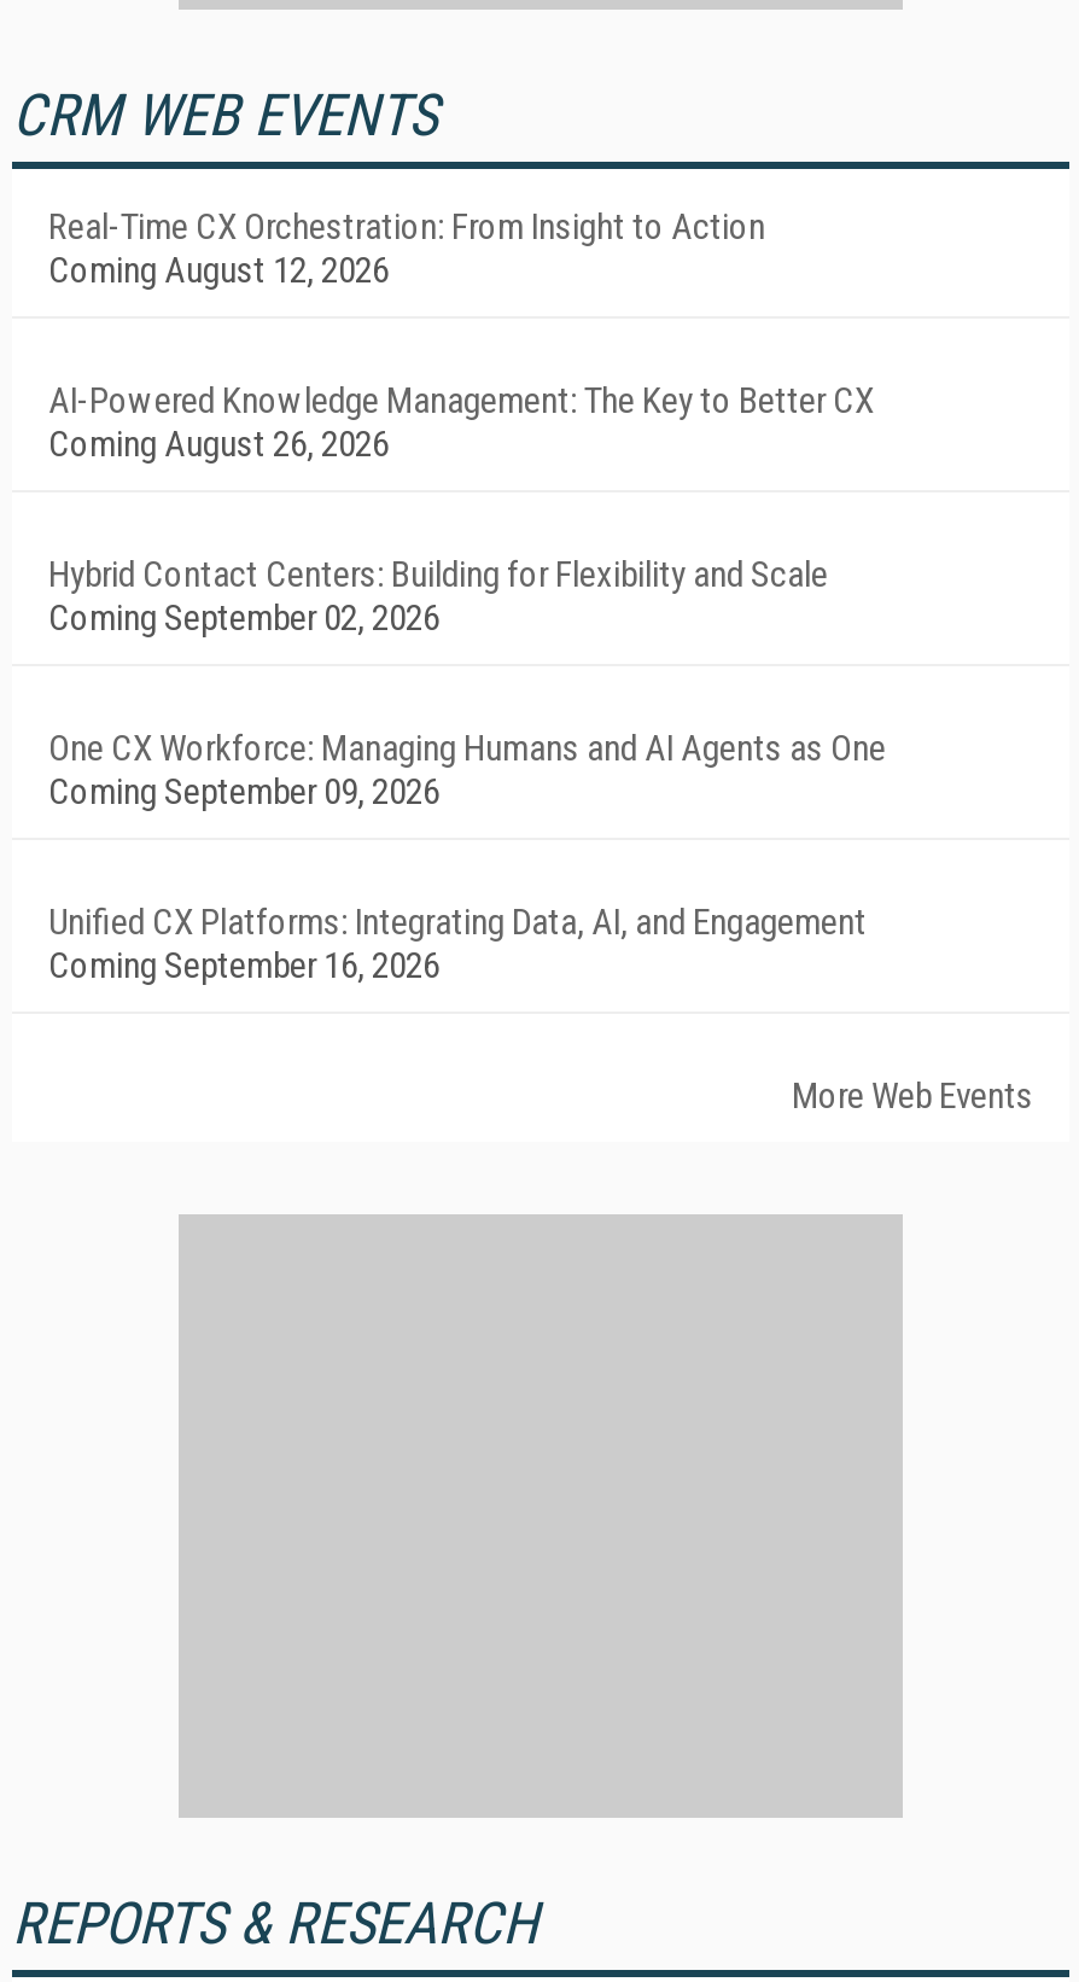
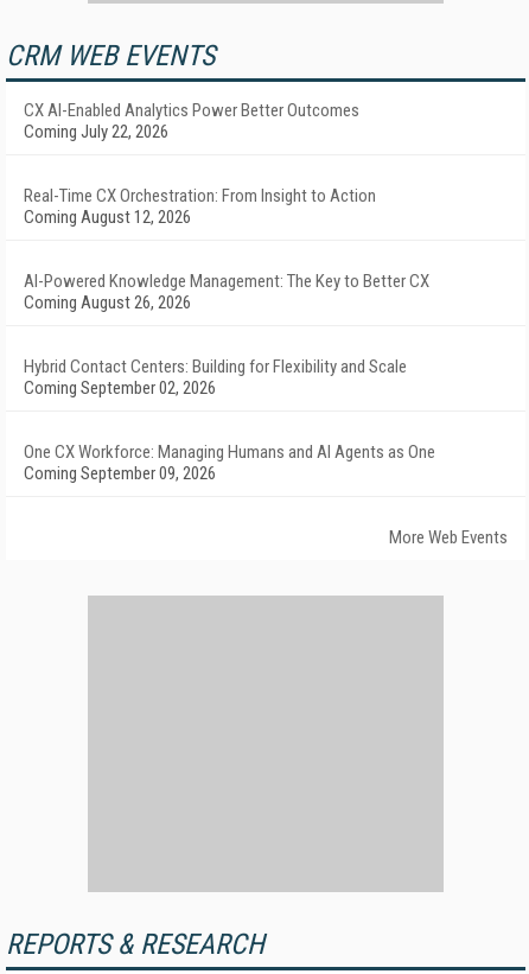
+ CX AI-Enabled Analytics Power Better Outcomes
+ Coming July 22, 2026

moved down: Real-Time CX Orchestration: From Insight to Action | Coming August 12, 2026 | AI-Powered Knowledge Management: The Key to Better CX | Coming August 26, 2026 | Hybrid Contact Centers: Building for Flexibility and Scale | Coming September 02, 2026 | One CX Workforce: Managing Humans and AI Agents as One | Coming September 09, 2026

- Unified CX Platforms: Integrating Data, AI, and Engagement
- Coming September 16, 2026
